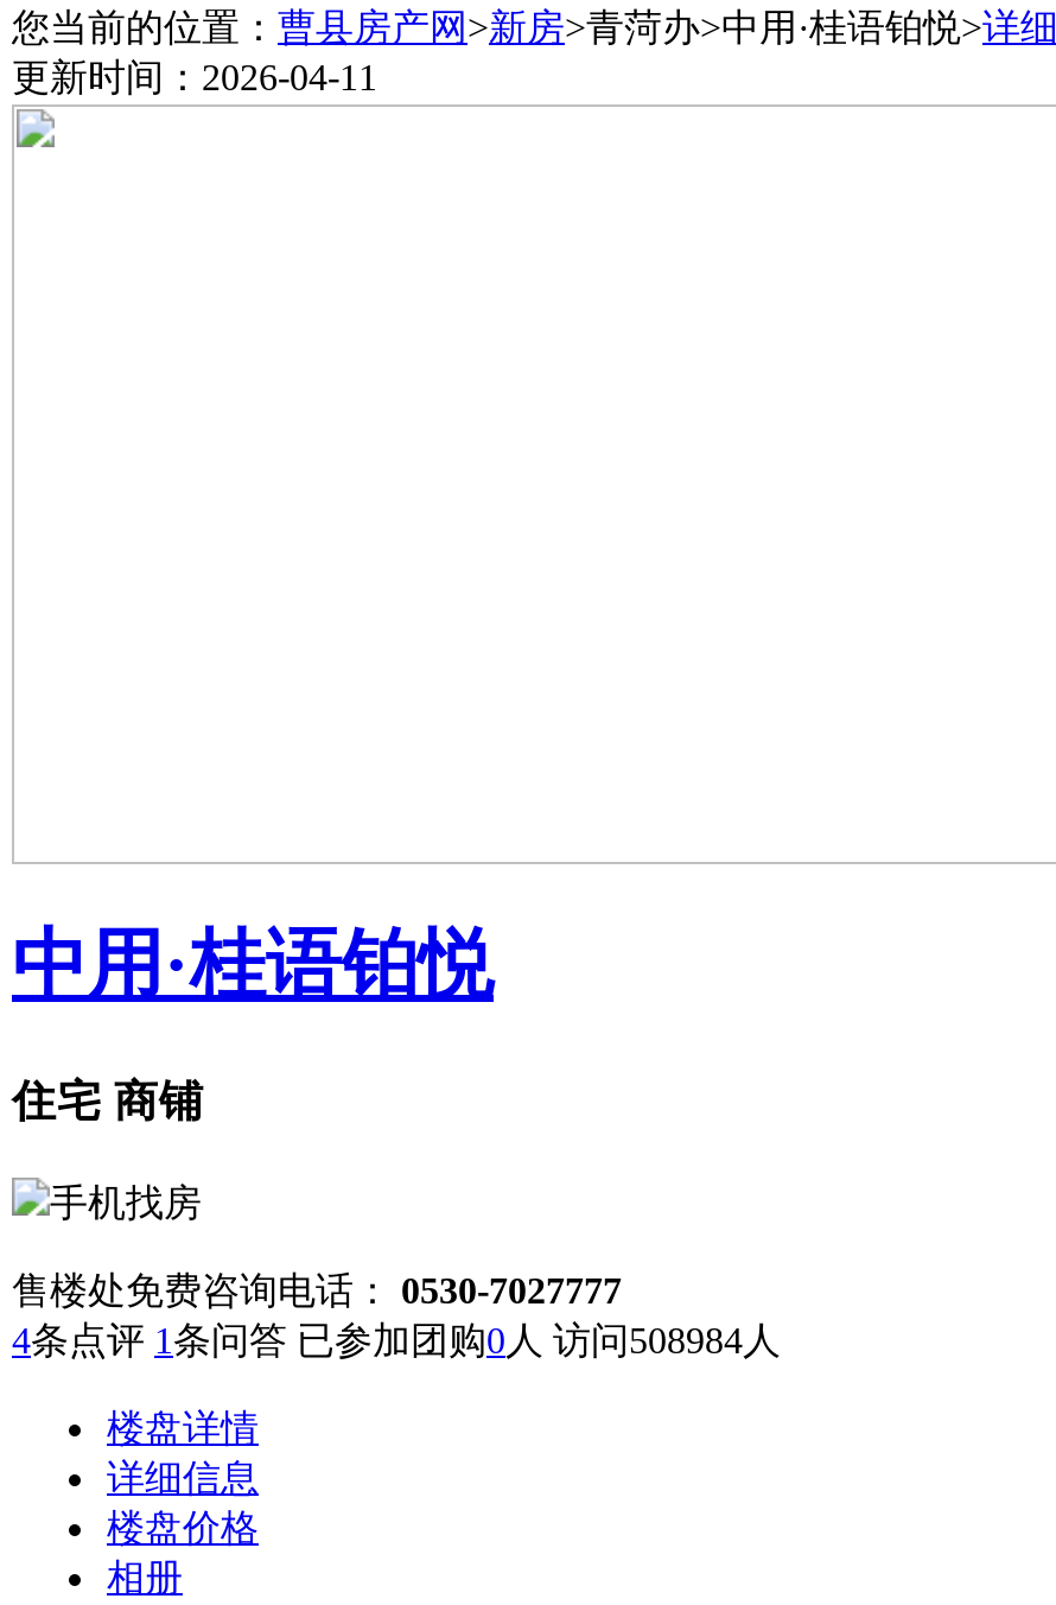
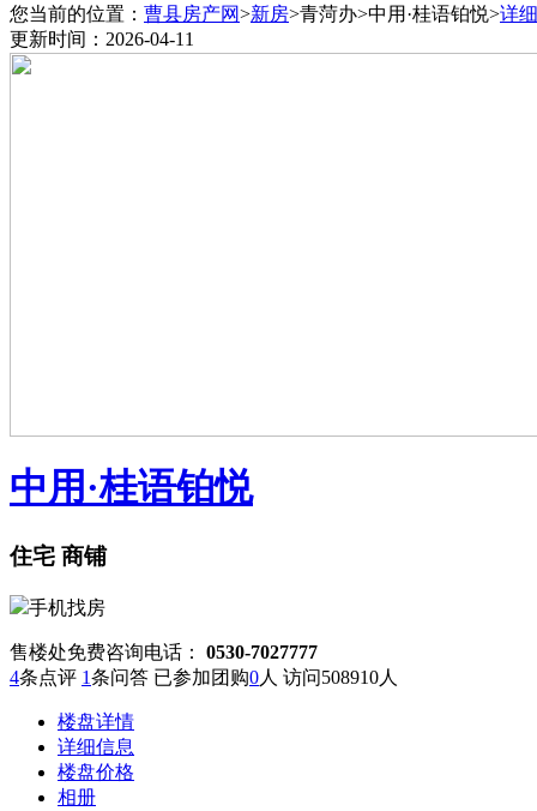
- 4条点评1条问答 已参加团购0人 访问508984人
+ 4条点评1条问答 已参加团购0人 访问508910人
